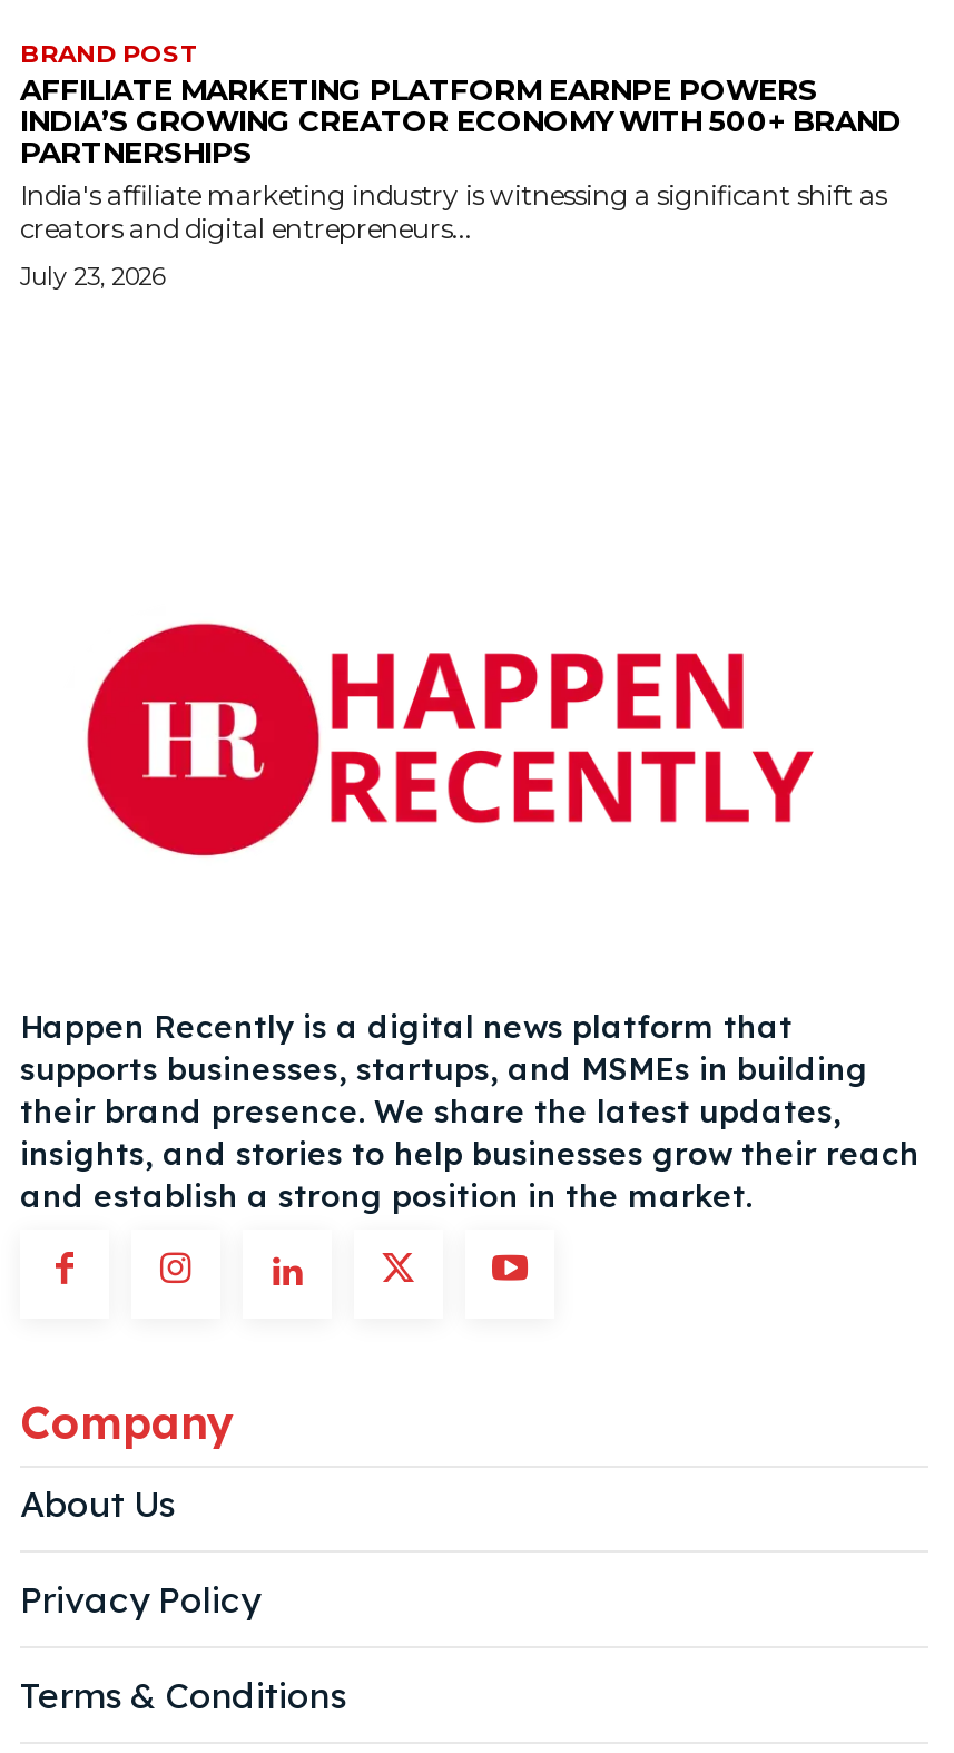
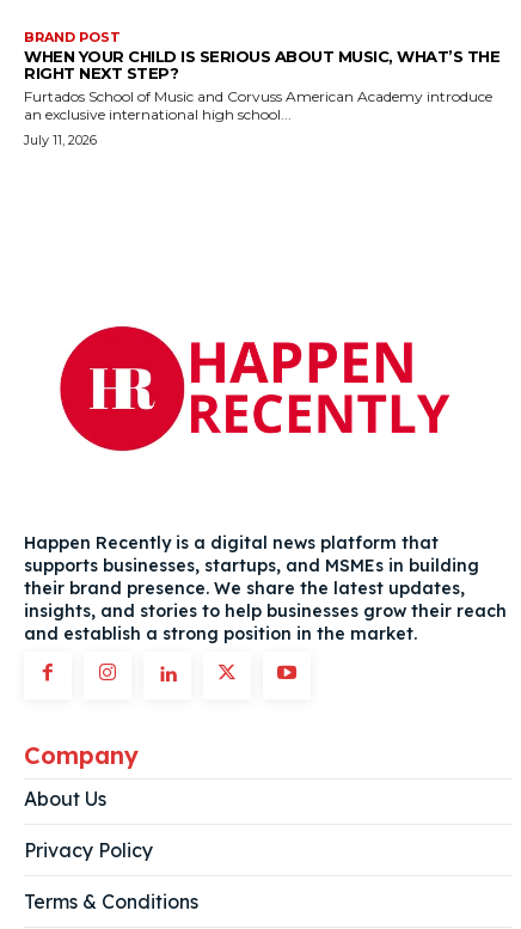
- AFFILIATE MARKETING PLATFORM EARNPE POWERS
- INDIA’S GROWING CREATOR ECONOMY WITH 500+ BRAND
- PARTNERSHIPS
- India's affiliate marketing industry is witnessing a significant shift as
- creators and digital entrepreneurs...
+ WHEN YOUR CHILD IS SERIOUS ABOUT MUSIC, WHAT’S THE
+ RIGHT NEXT STEP?
+ Furtados School of Music and Corvuss American Academy introduce
+ an exclusive international high school...

- July 23, 2026
+ July 11, 2026
